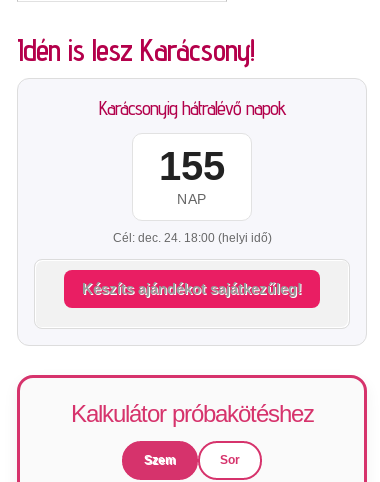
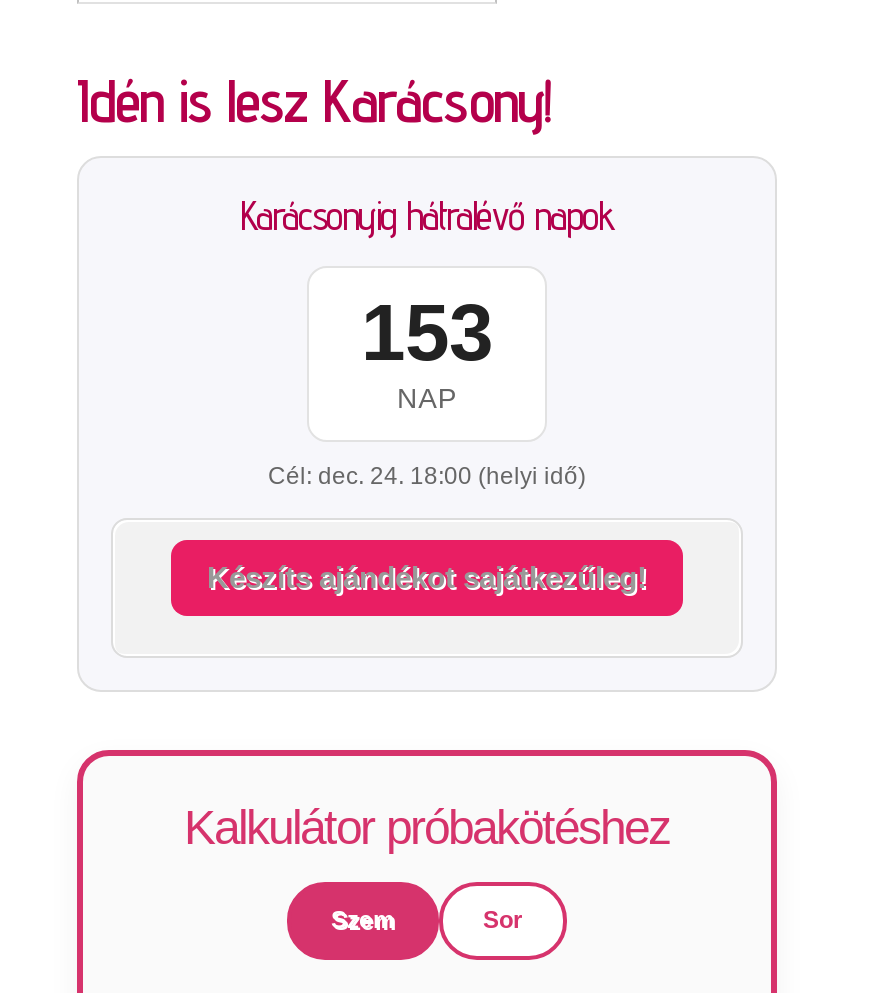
- 155
+ 153
